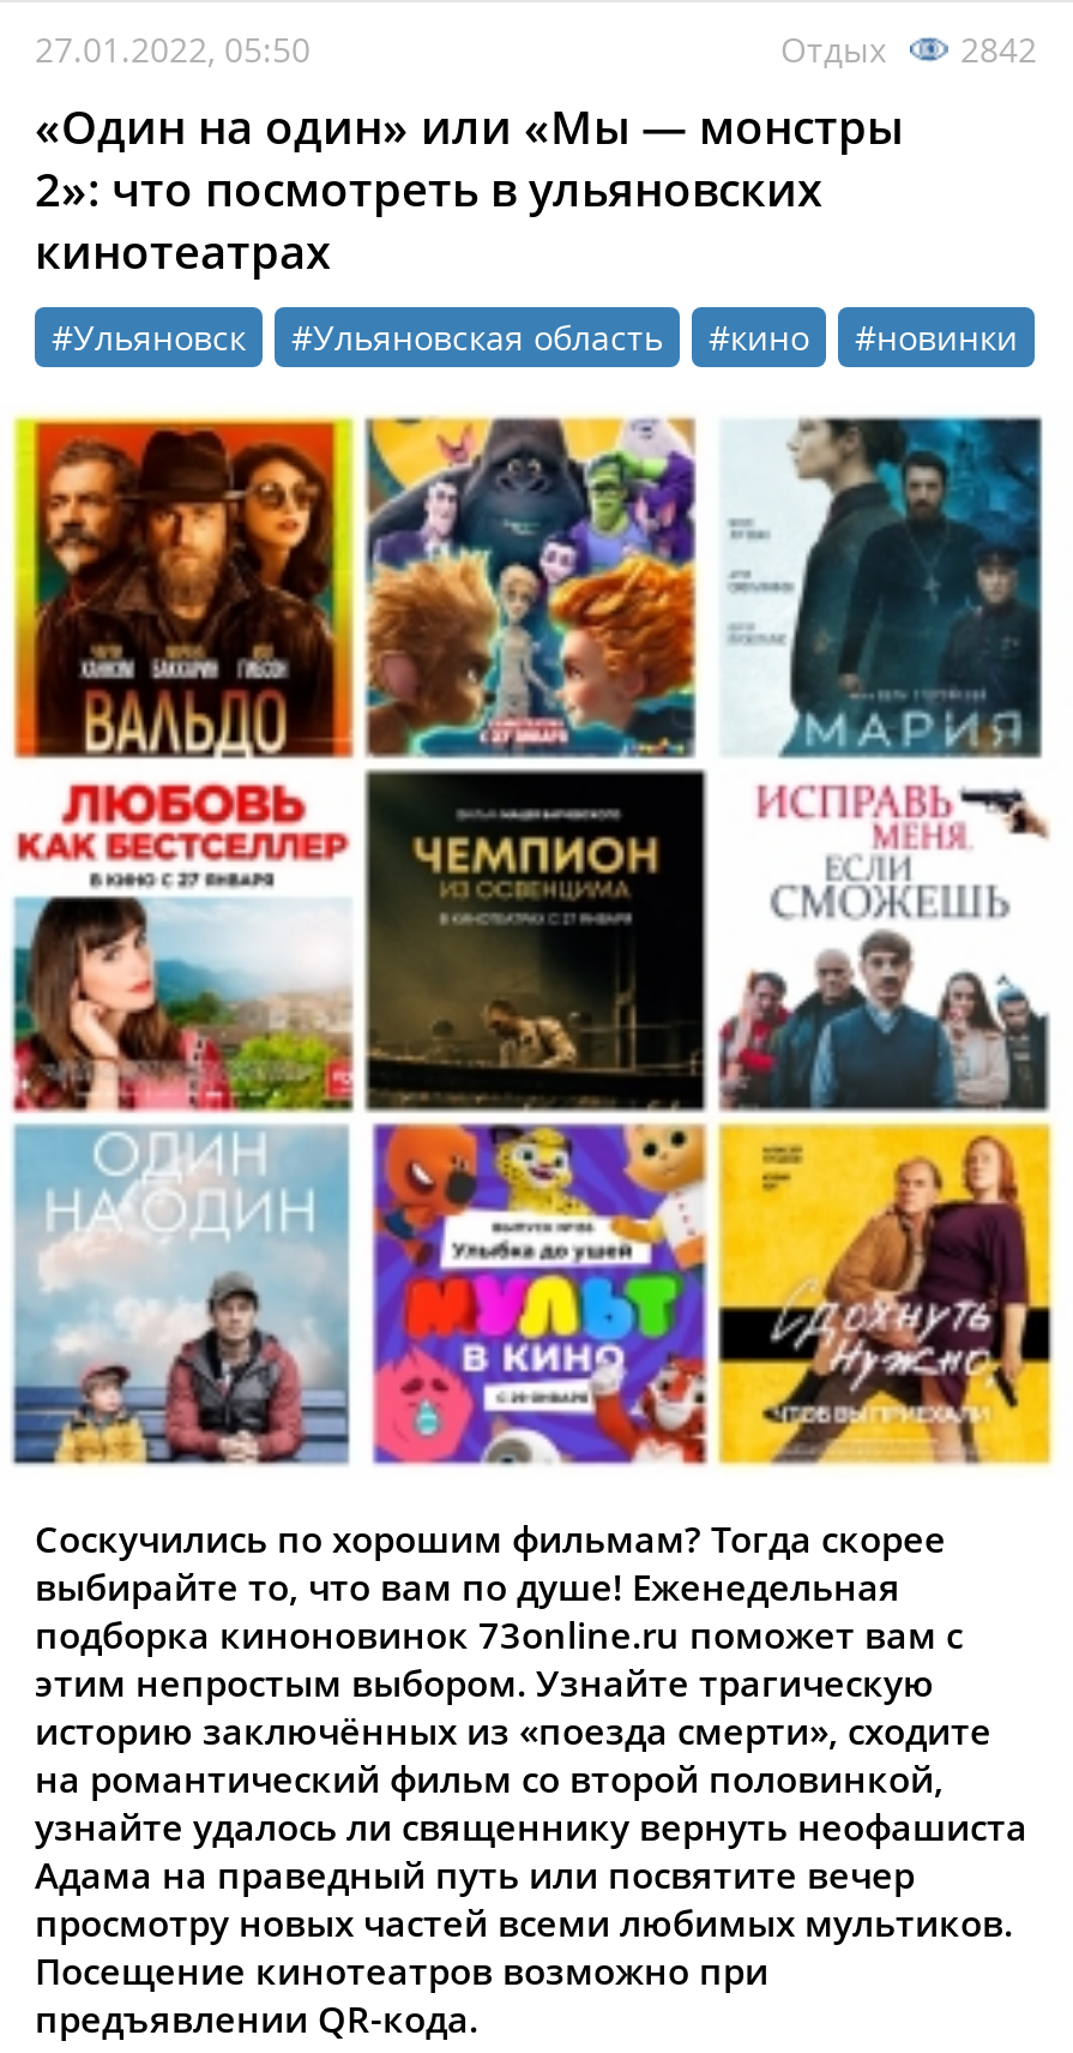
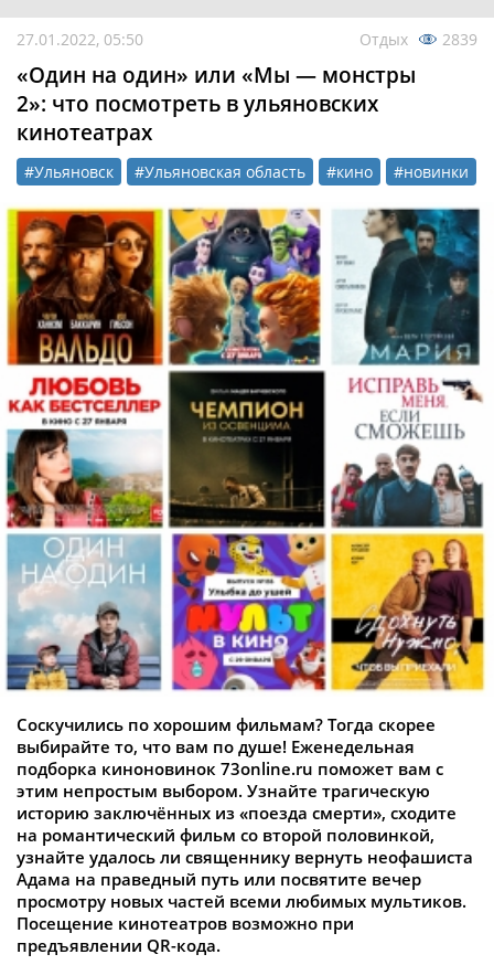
- Отдых 2842
+ Отдых 2839
